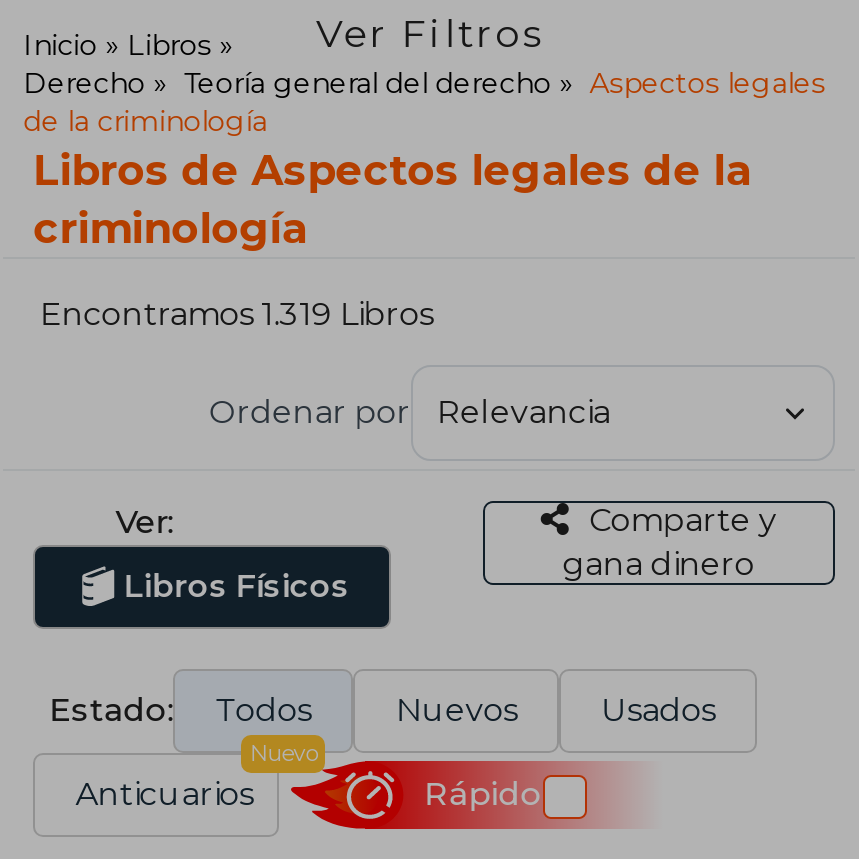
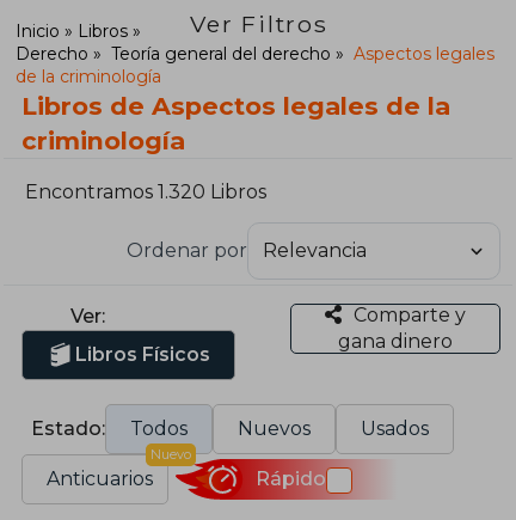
- Encontramos 1.319 Libros
+ Encontramos 1.320 Libros
